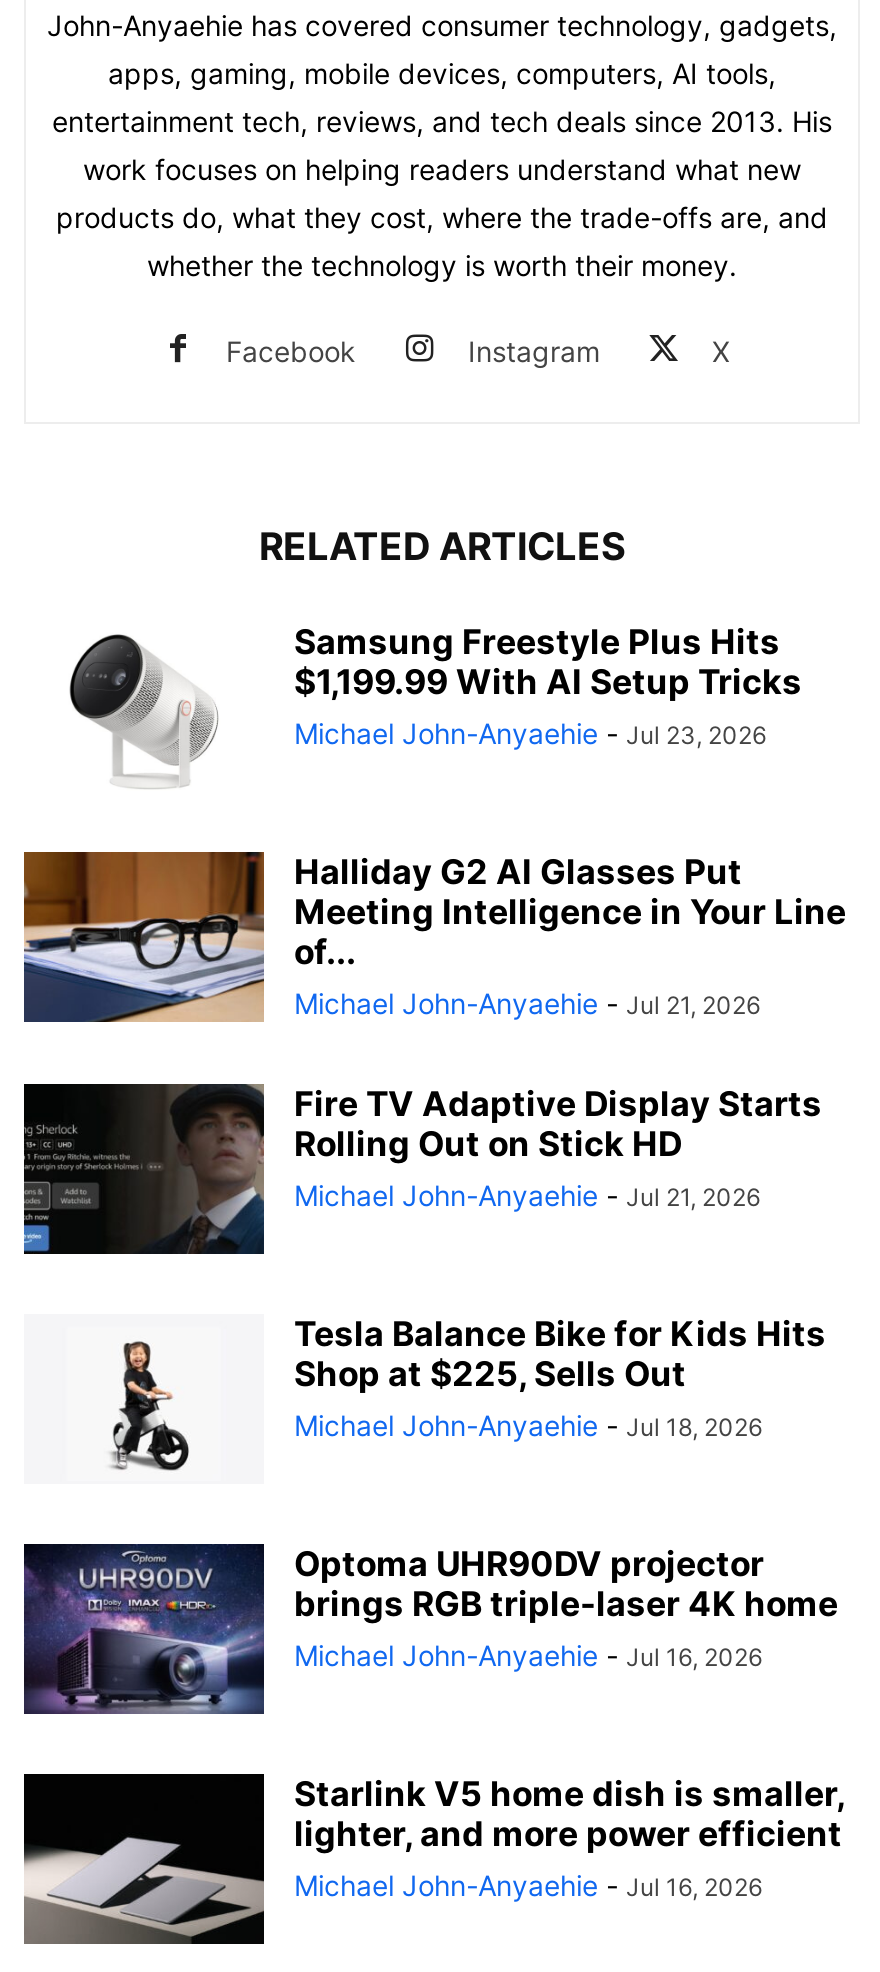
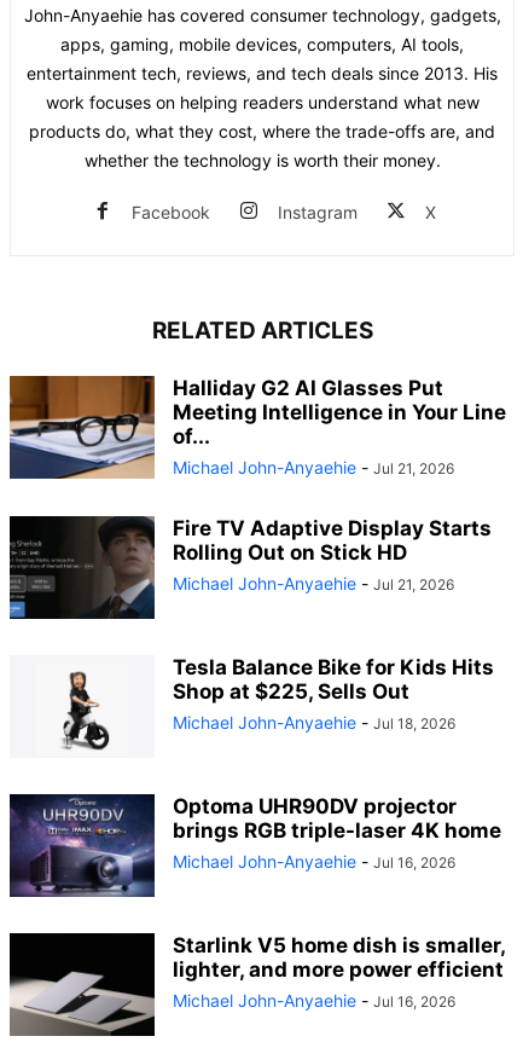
- [image]
- Samsung Freestyle Plus Hits
- $1,199.99 With AI Setup Tricks
- Michael John-Anyaehie - Jul 23, 2026
